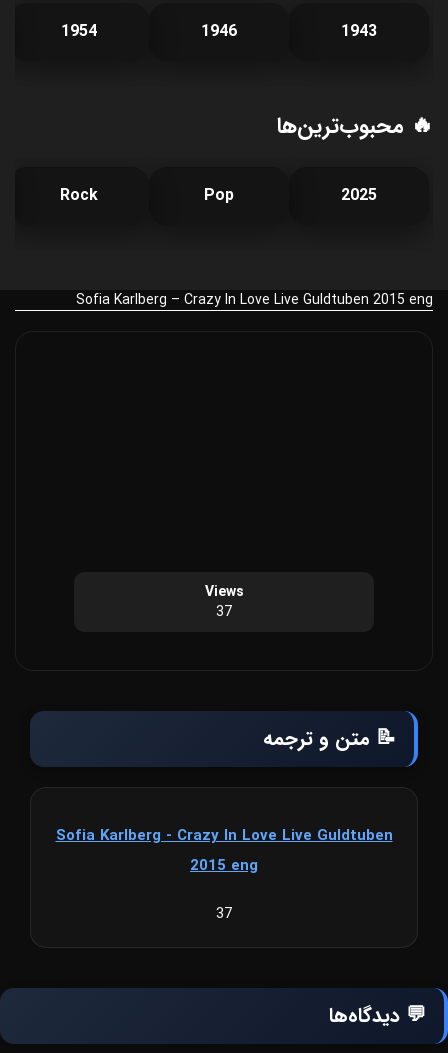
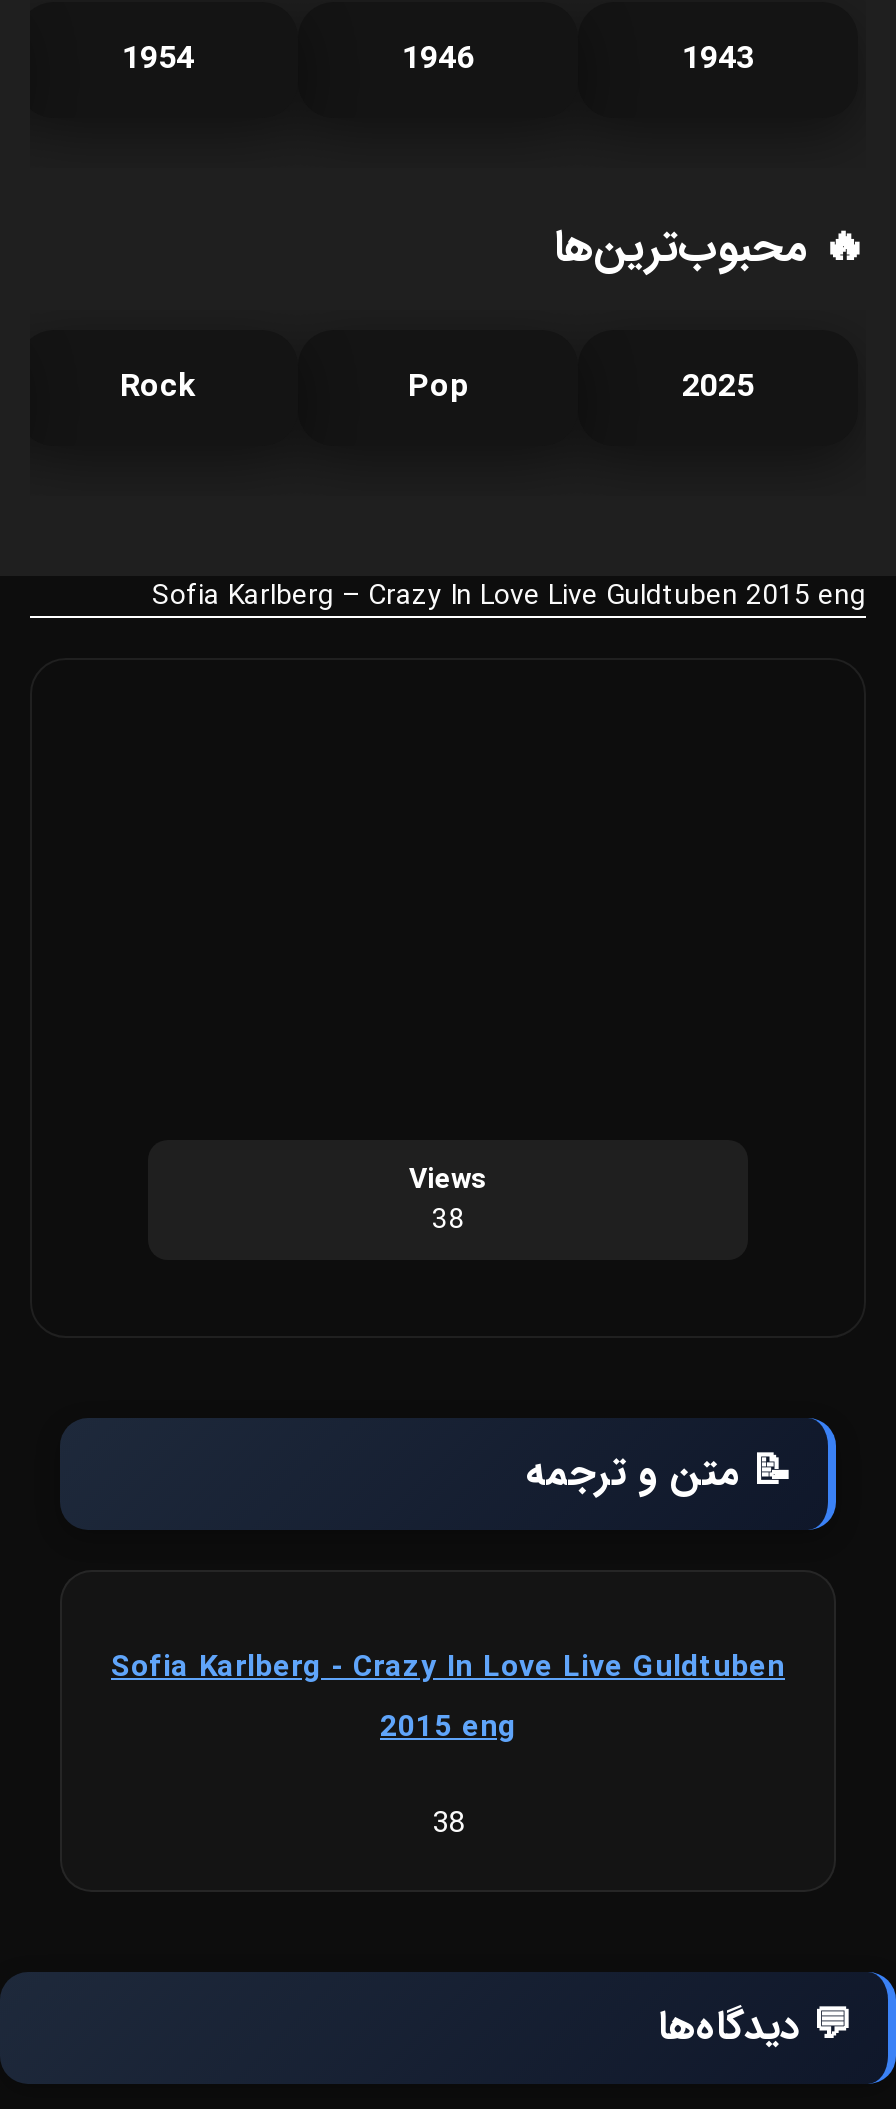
- 37
+ 38

- 37
+ 38
